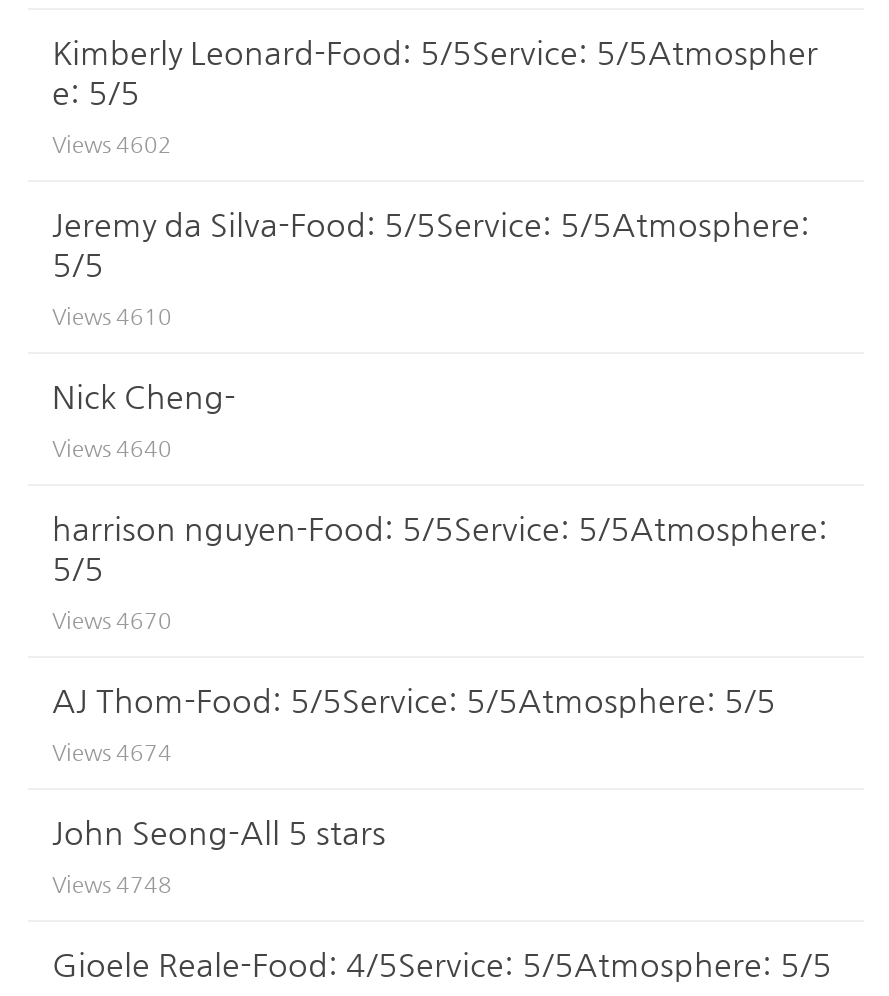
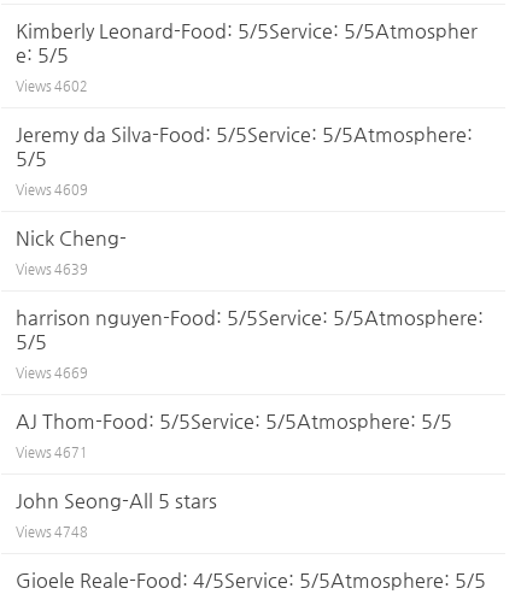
- Views 4610
+ Views 4609

- Views 4640
+ Views 4639

- Views 4670
+ Views 4669

- Views 4674
+ Views 4671
